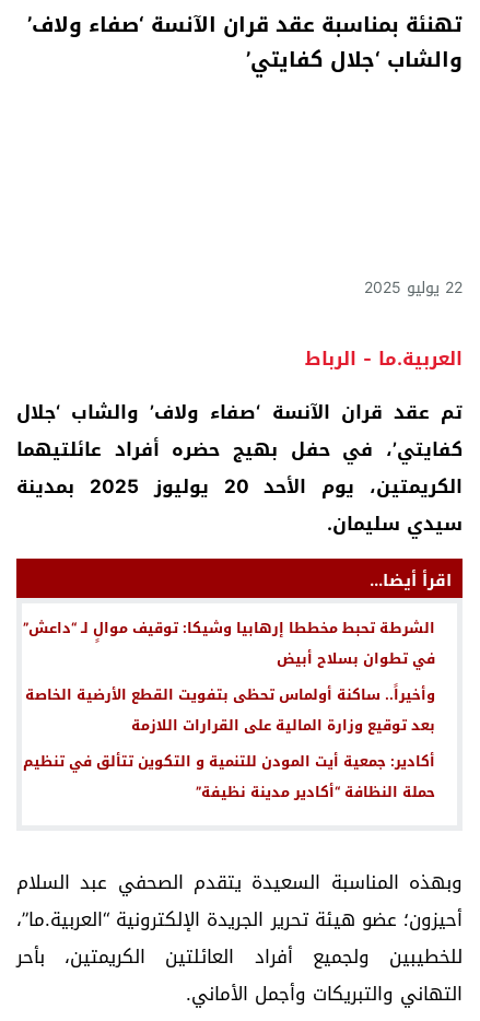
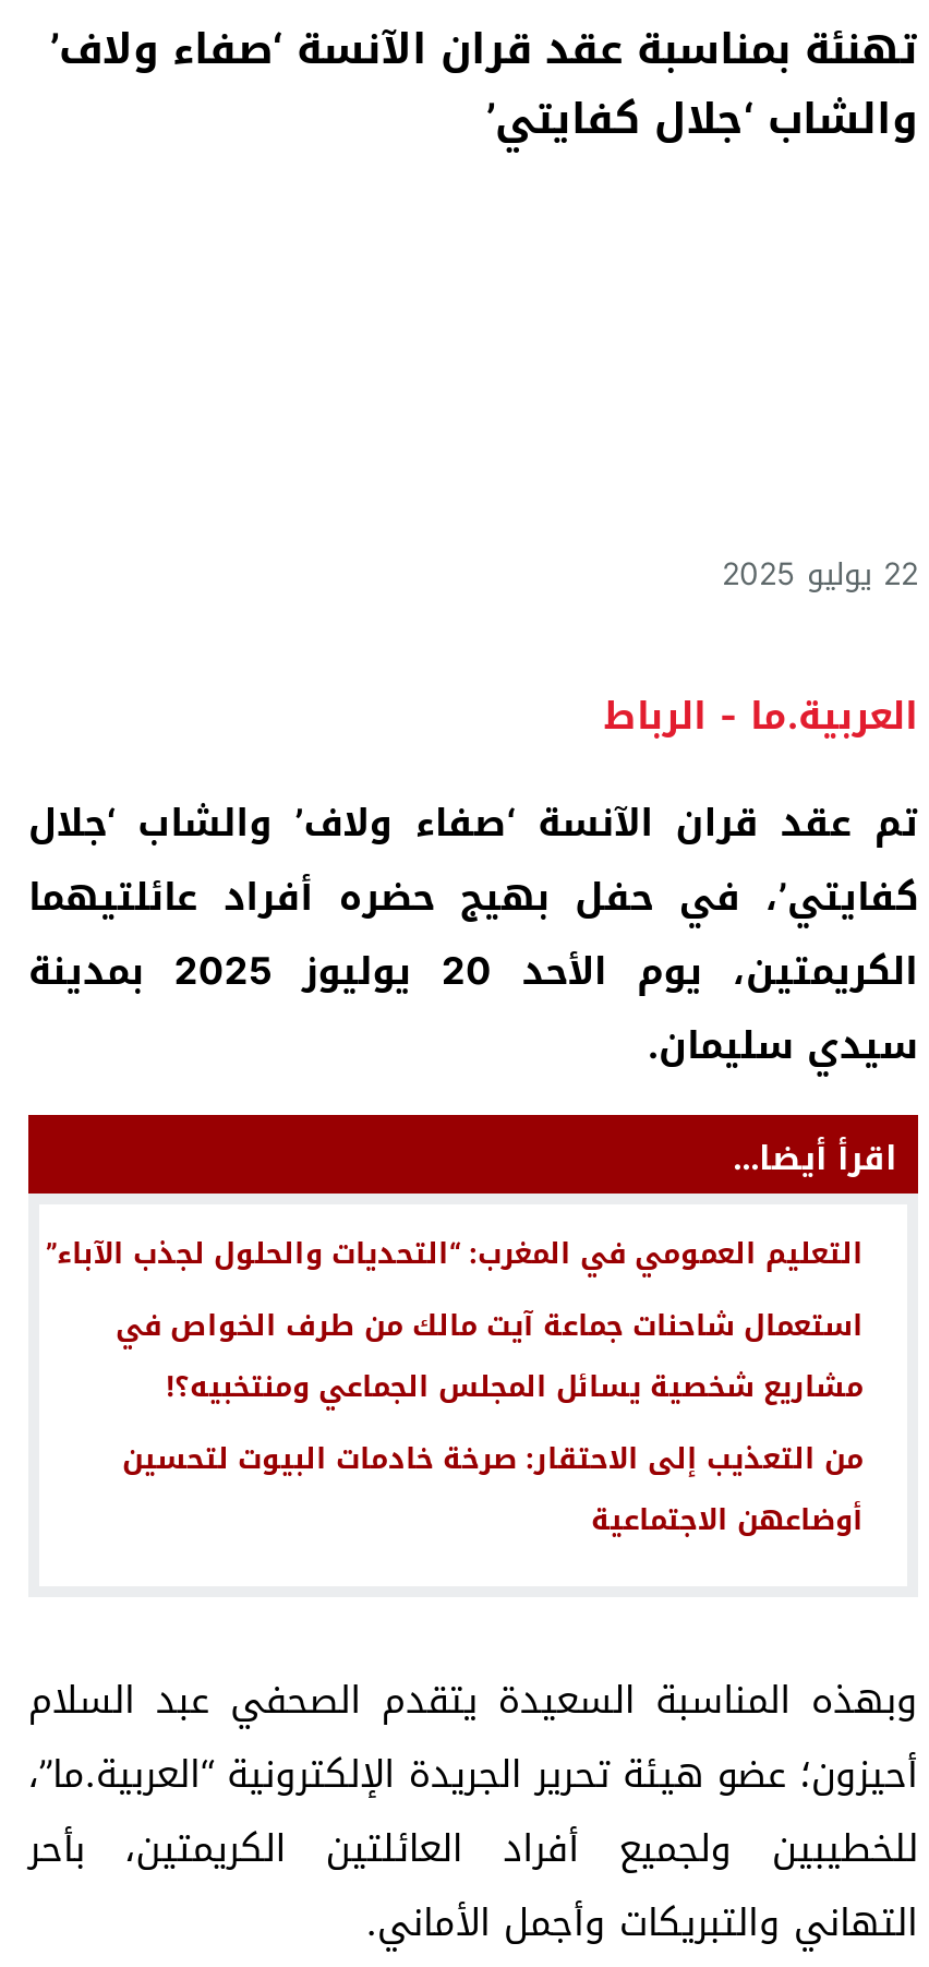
- الشرطة تحبط مخططا إرهابيا وشيكا: توقيف موالٍ لـ “داعش”
- في تطوان بسلاح أبيض
- وأخيراً.. ساكنة أولماس تحظى بتفويت القطع الأرضية الخاصة
- بعد توقيع وزارة المالية على القرارات اللازمة
- أكادير: جمعية أيت المودن للتنمية و التكوين تتألق في تنظيم
- حملة النظافة “أكادير مدينة نظيفة”
+ التعليم العمومي في المغرب: “التحديات والحلول لجذب الآباء”
+ استعمال شاحنات جماعة آيت مالك من طرف الخواص في
+ مشاريع شخصية يسائل المجلس الجماعي ومنتخبيه؟!
+ من التعذيب إلى الاحتقار: صرخة خادمات البيوت لتحسين
+ أوضاعهن الاجتماعية
